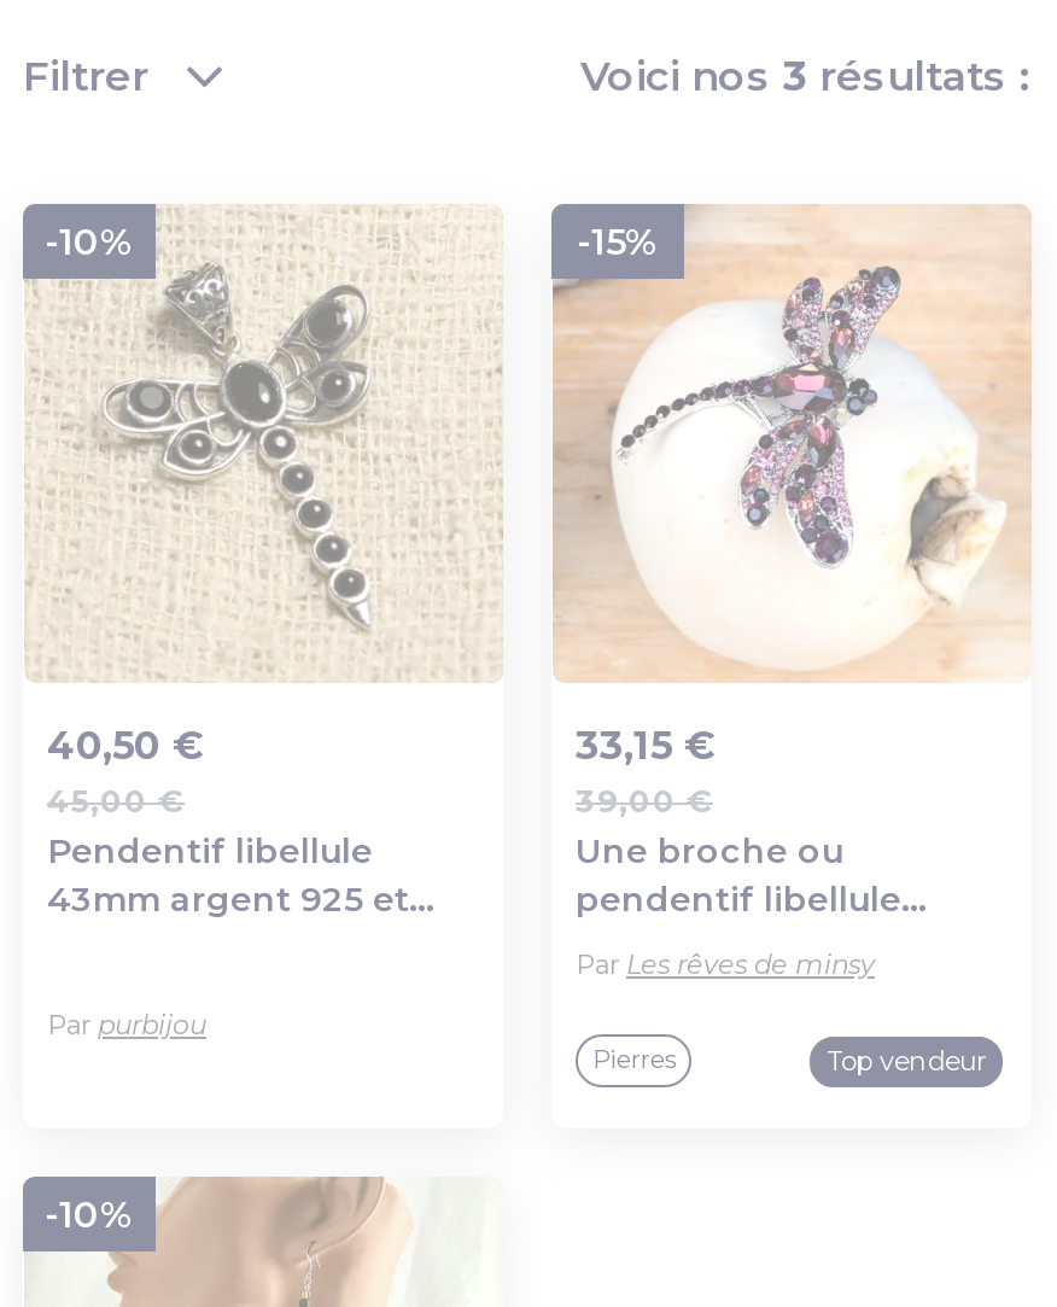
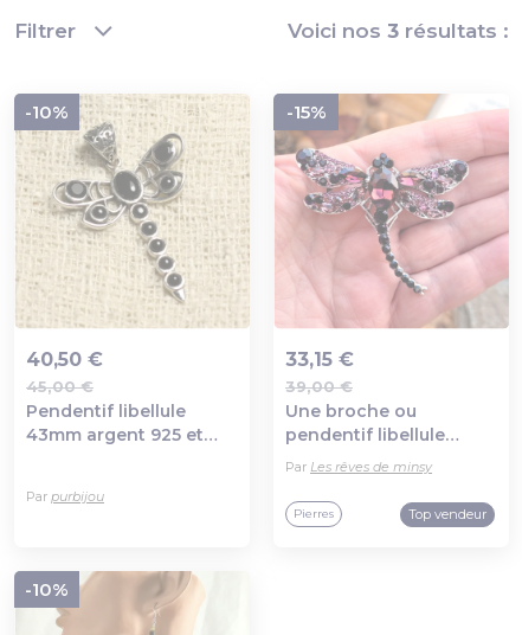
- [image]
+ [image]
